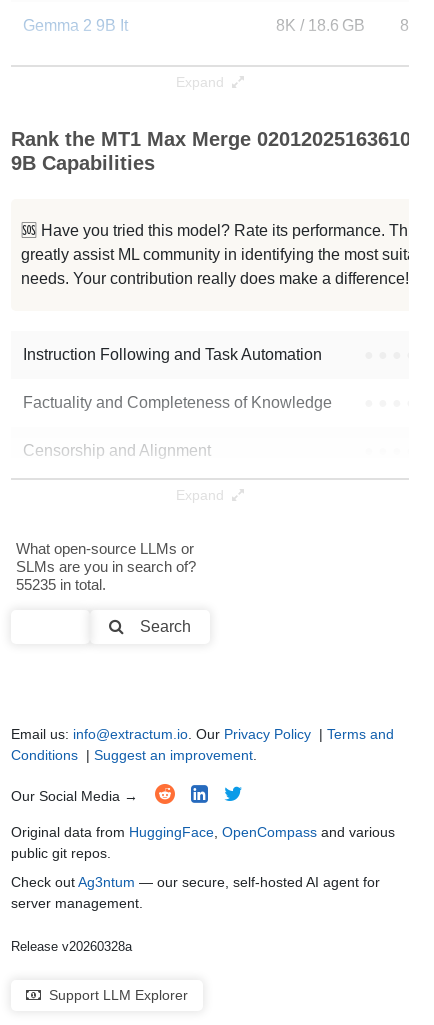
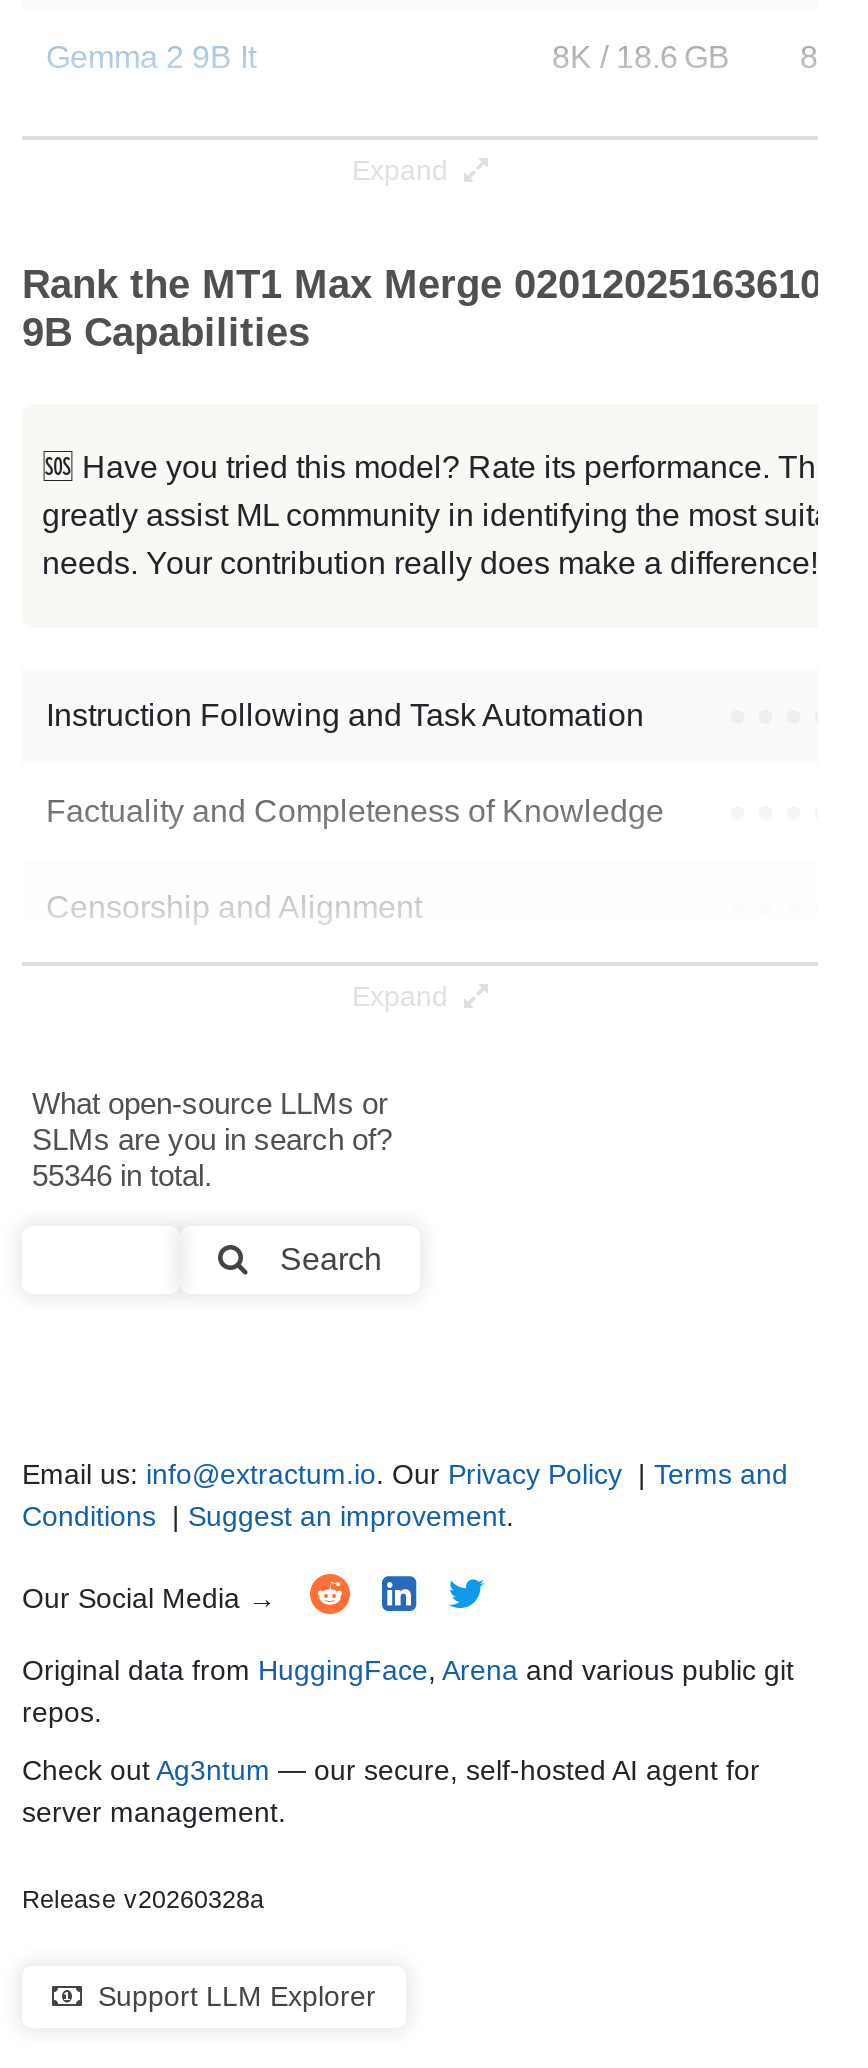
- 55235 in total.
+ 55346 in total.

- Original data from HuggingFace, OpenCompass and various
- public git repos.
+ Original data from HuggingFace, Arena and various public git
+ repos.
